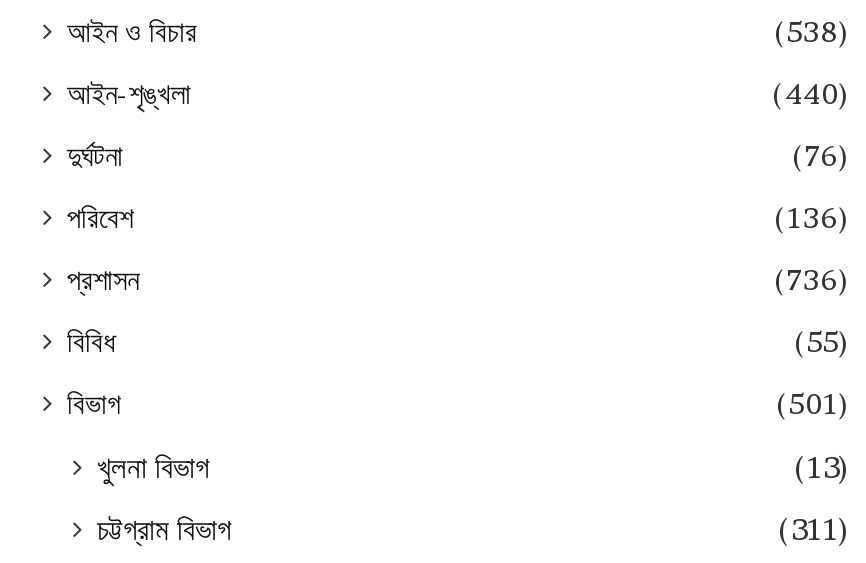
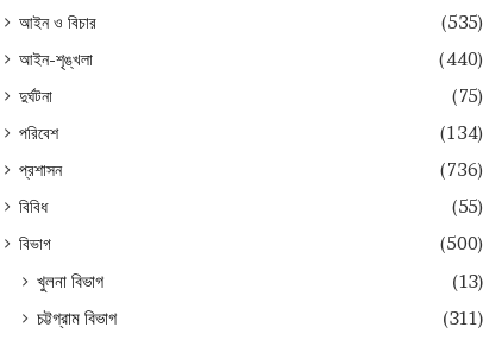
- (538)
+ (535)

- (76)
+ (75)

- (136)
+ (134)

- (501)
+ (500)
